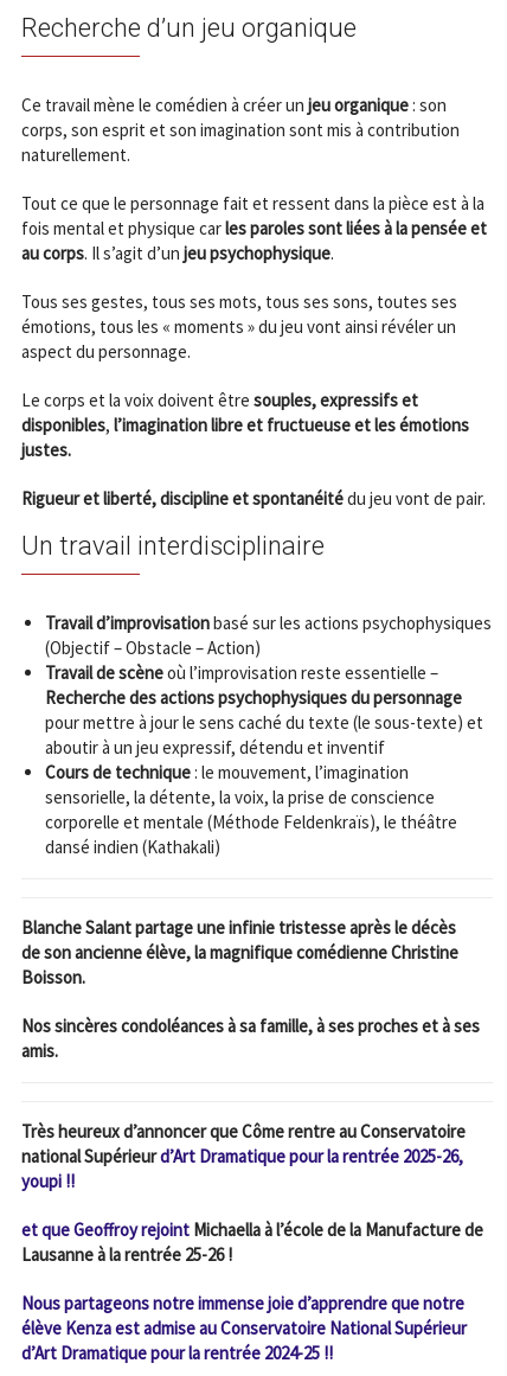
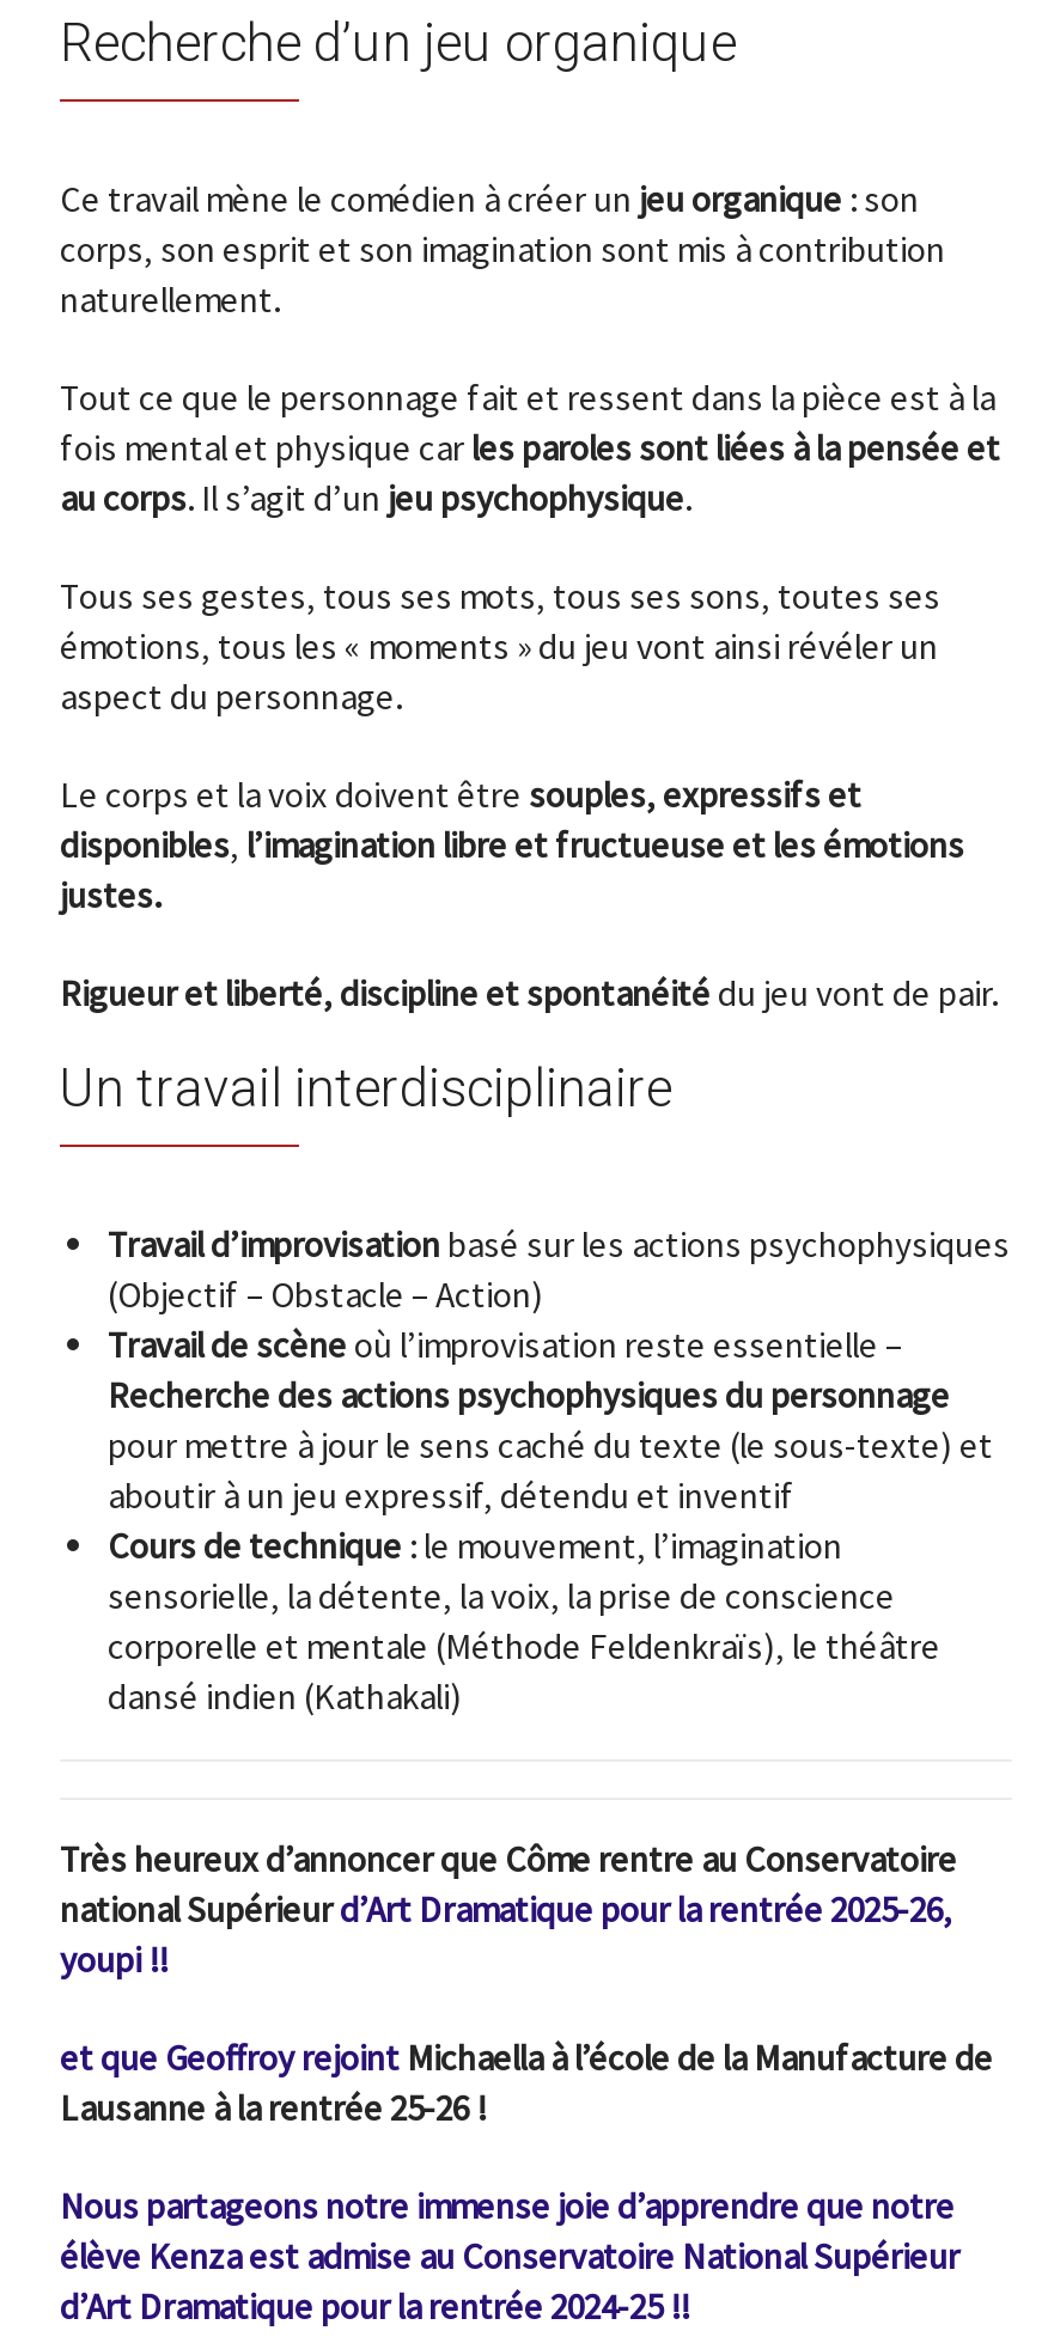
- Blanche Salant partage une infinie tristesse après le décès
- de son ancienne élève, la magnifique comédienne Christine
- Boisson.
- Nos sincères condoléances à sa famille, à ses proches et à ses
- amis.
